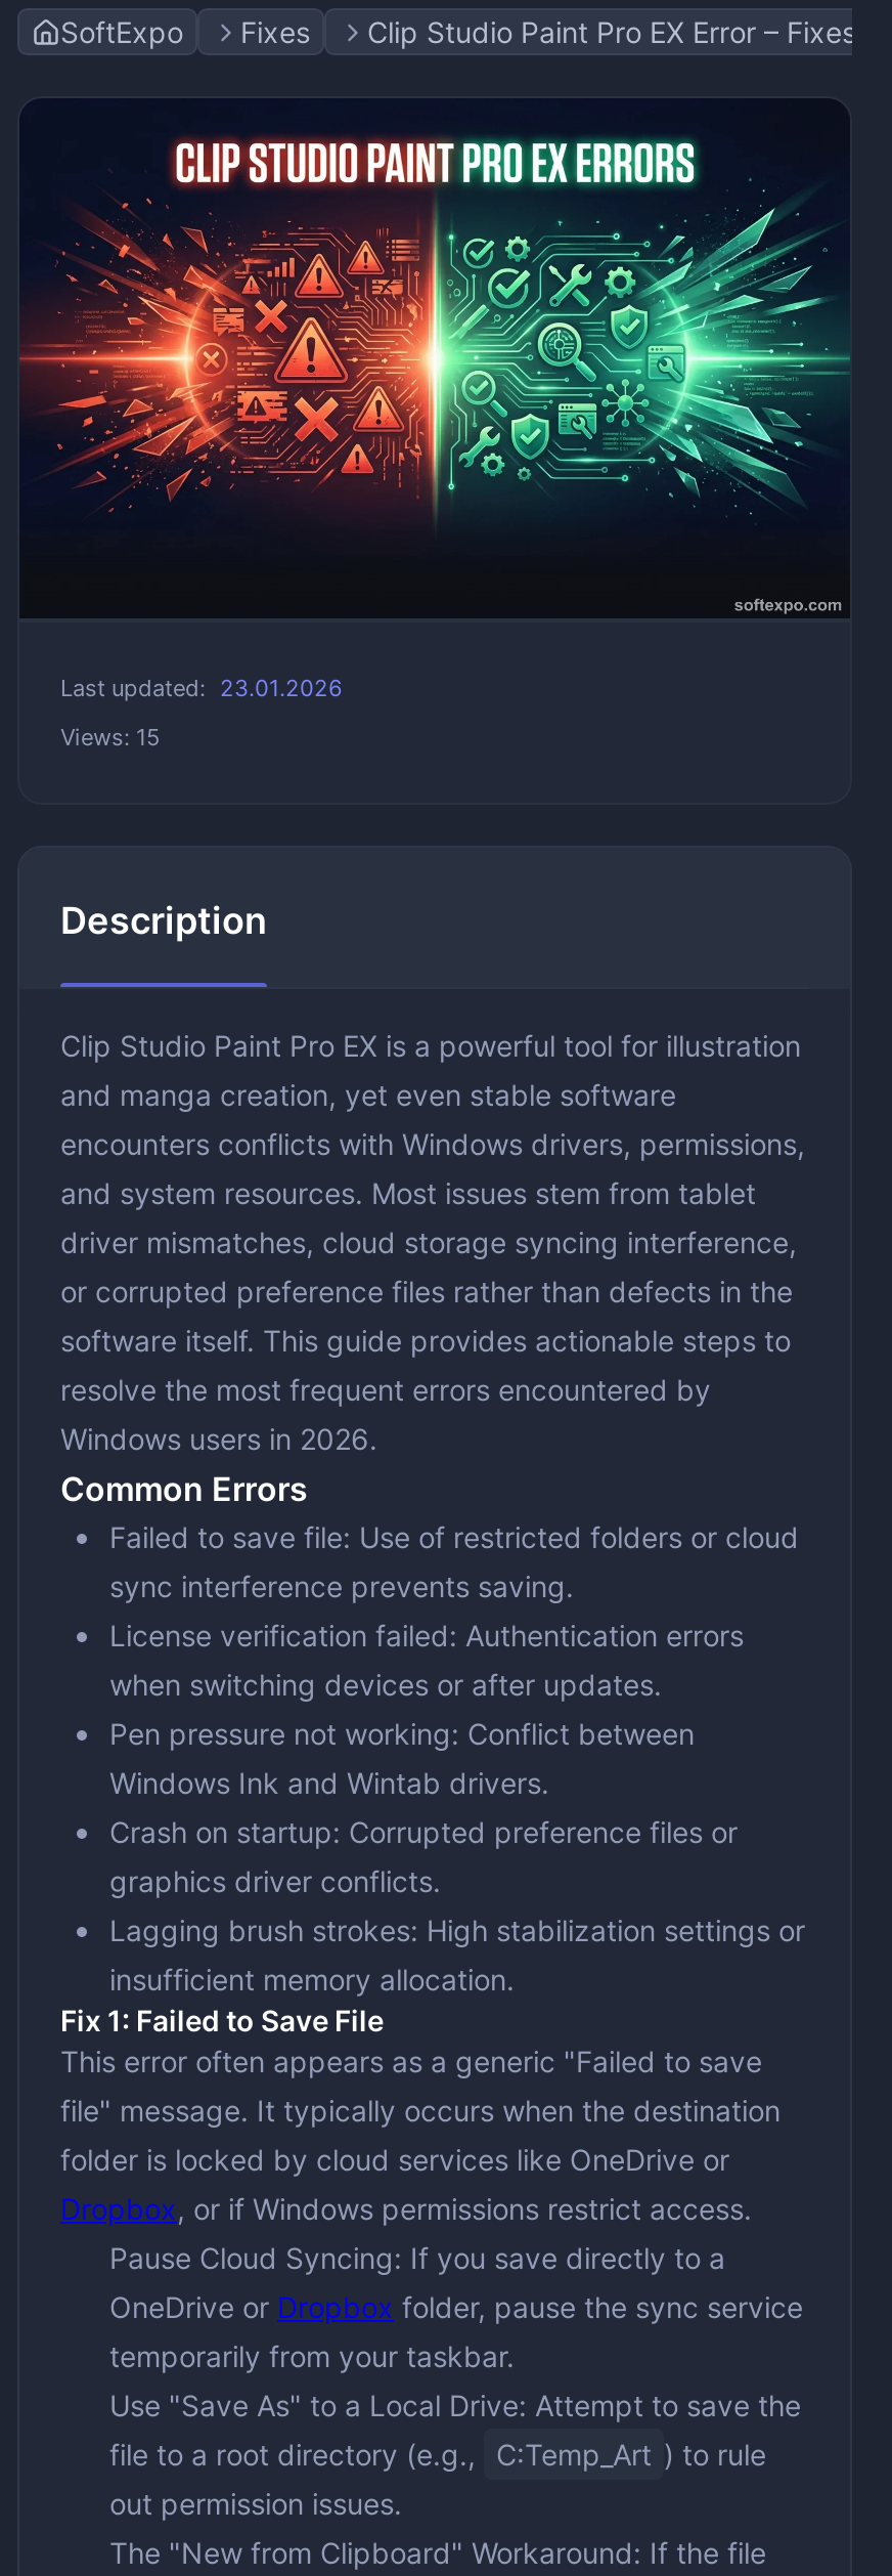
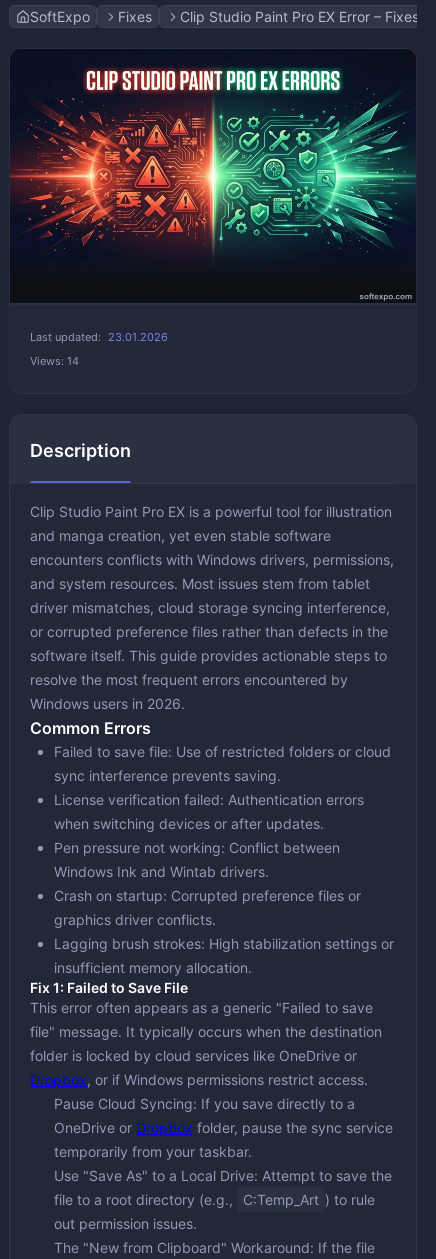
- Views: 15
+ Views: 14
